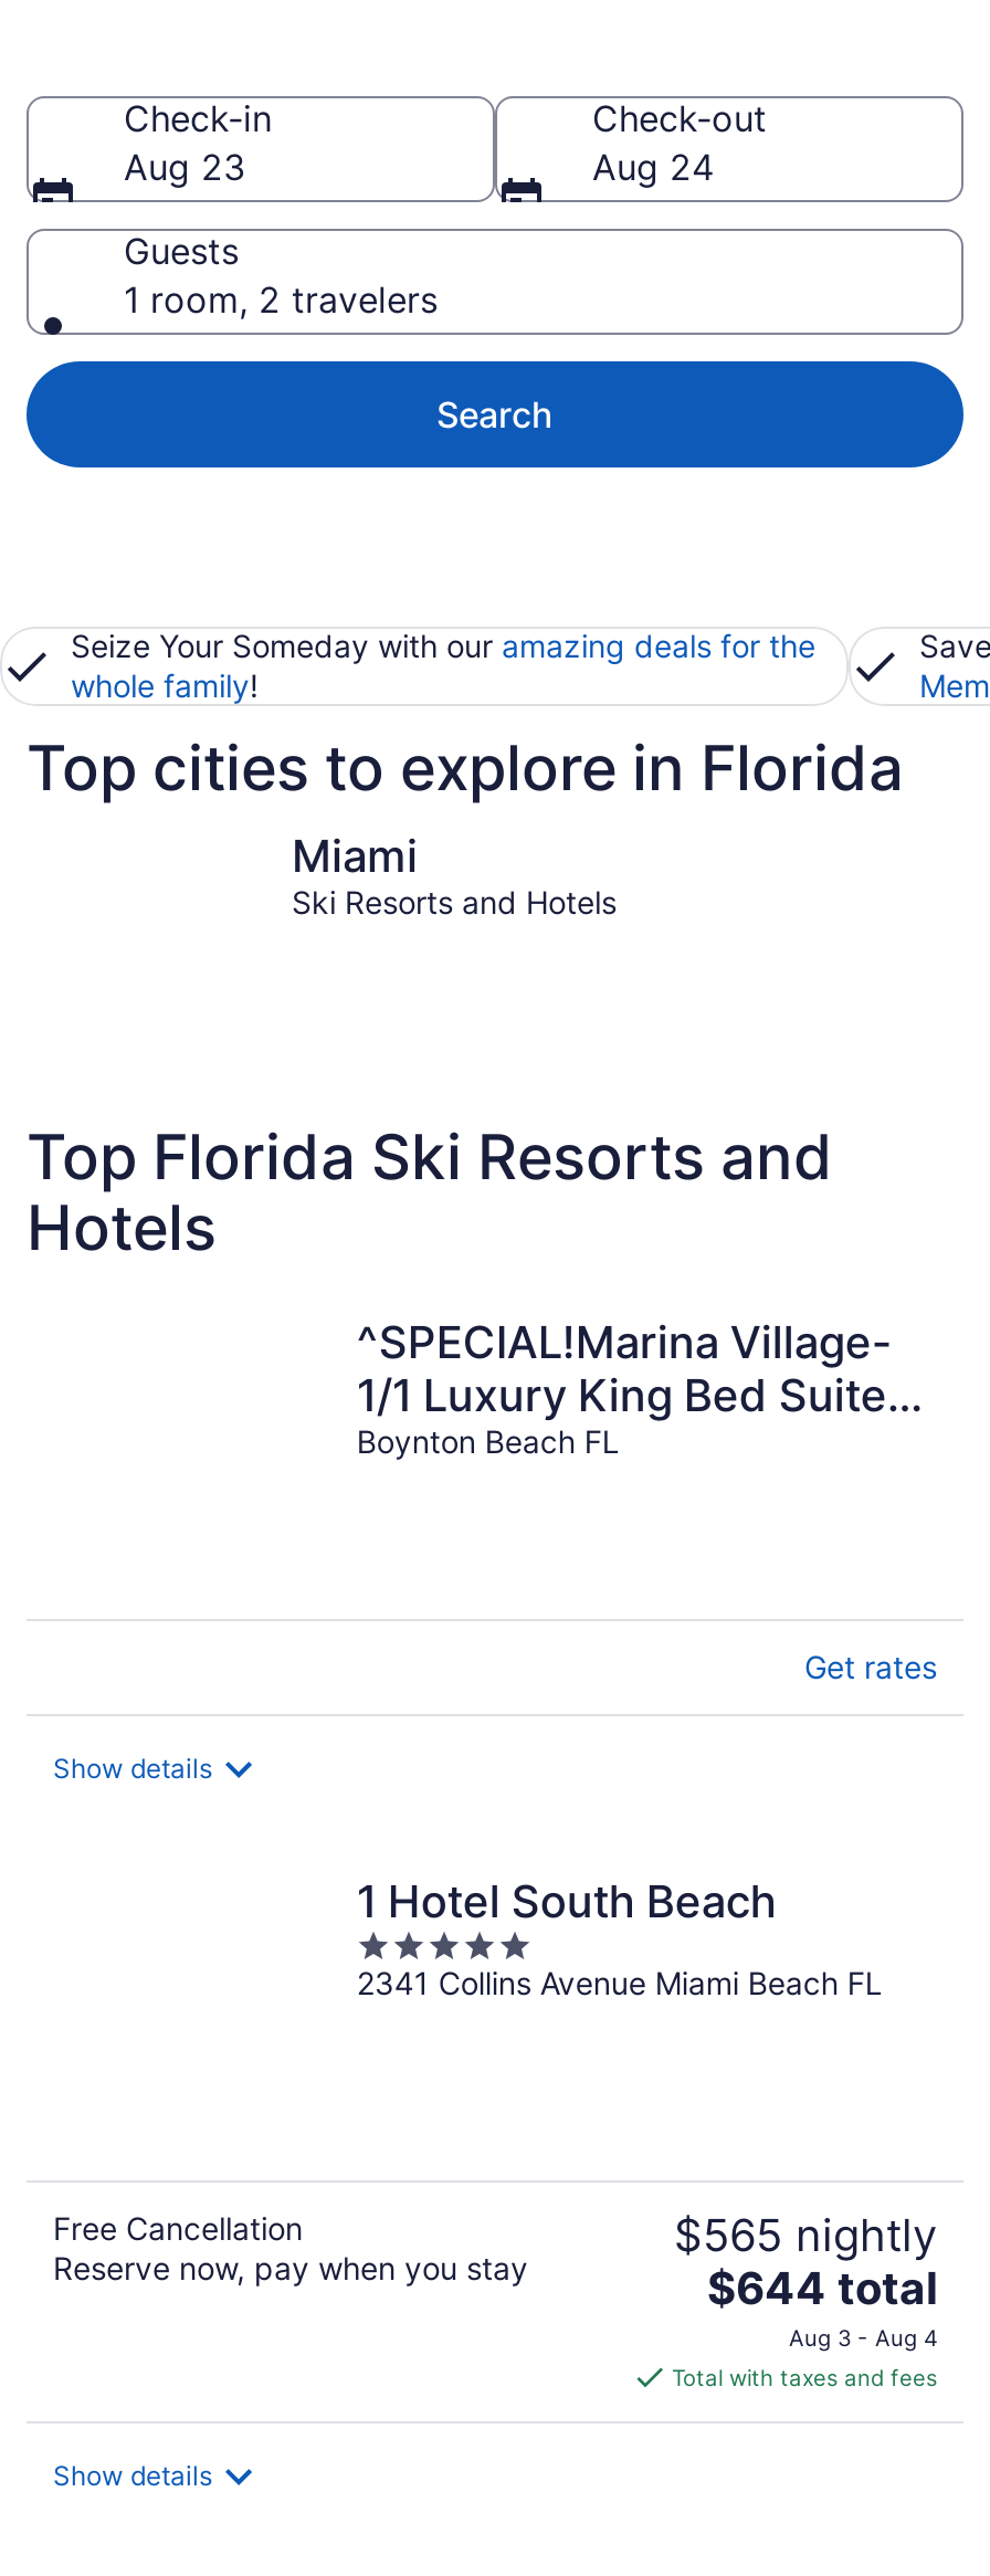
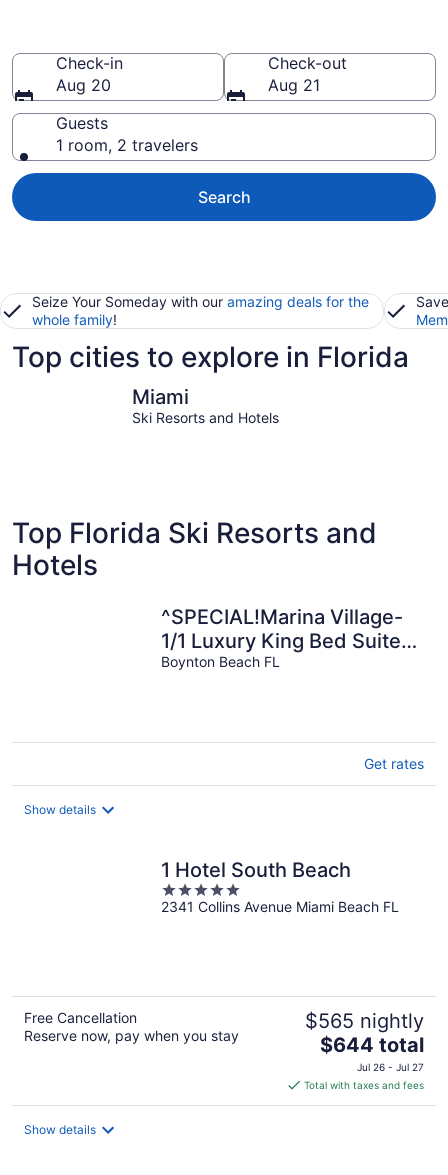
- Aug 23
+ Aug 20

- Aug 24
+ Aug 21

- Aug 3 - Aug 4
+ Jul 26 - Jul 27
